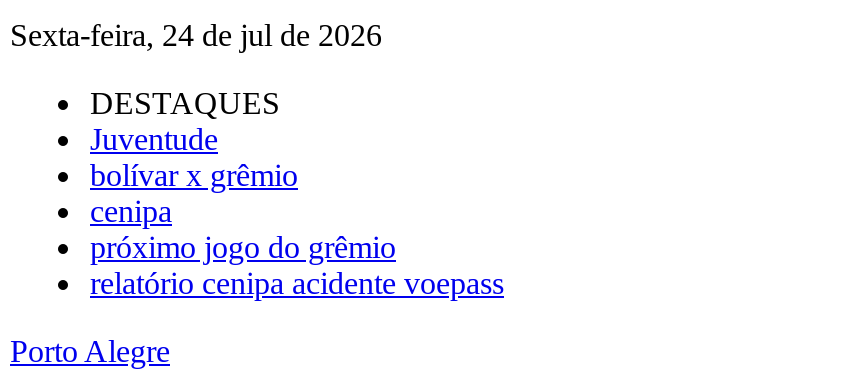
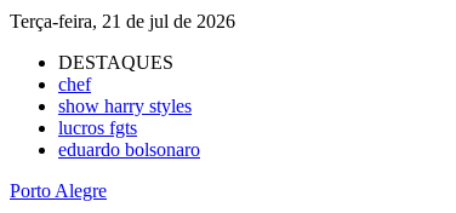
- Sexta-feira, 24 de jul de 2026
+ Terça-feira, 21 de jul de 2026

- Juventude
- bolívar x grêmio
- cenipa
- próximo jogo do grêmio
- relatório cenipa acidente voepass
+ chef
+ show harry styles
+ lucros fgts
+ eduardo bolsonaro
